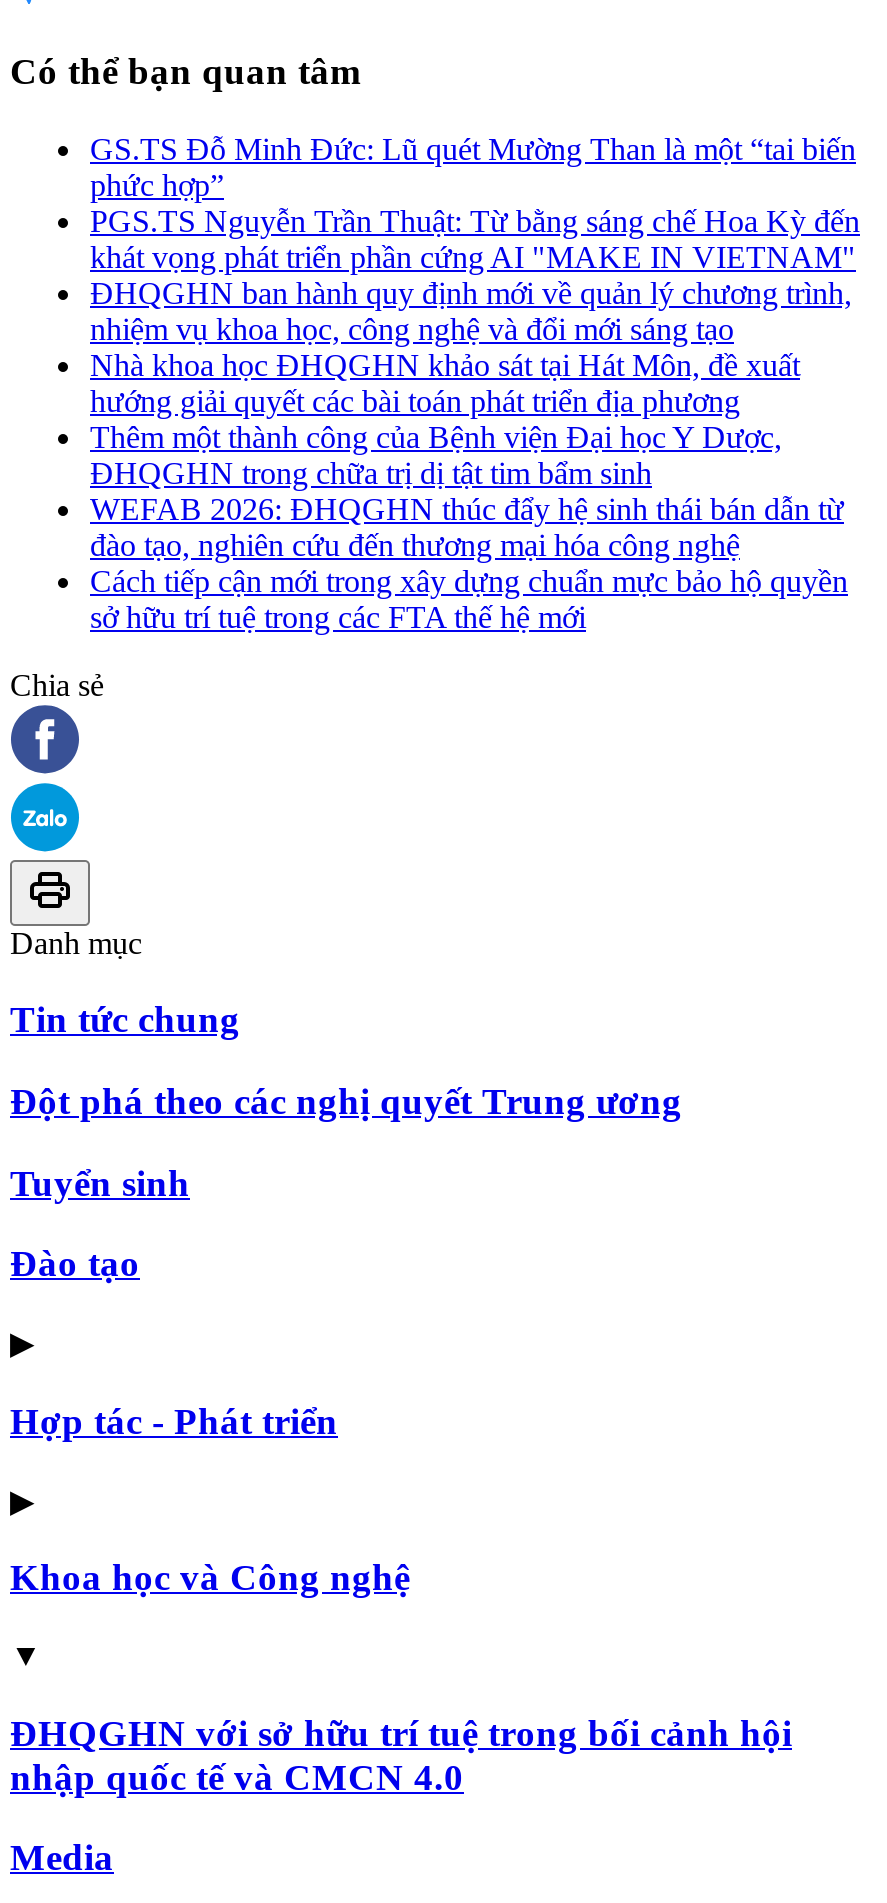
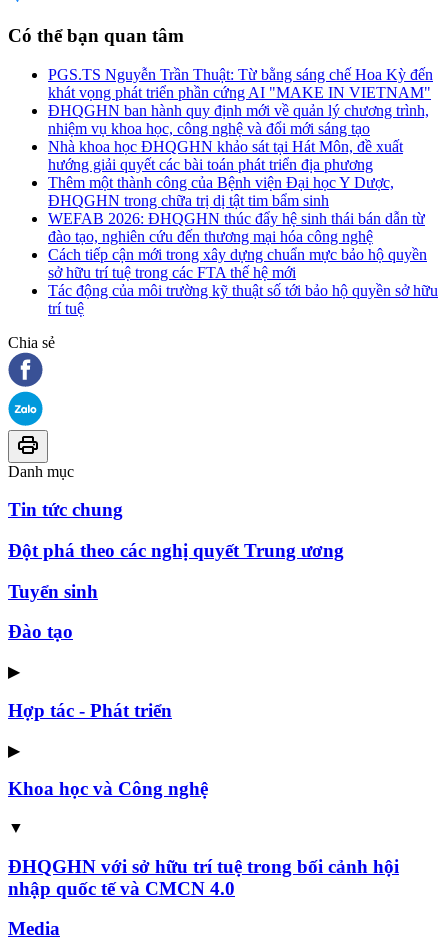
- GS.TS Đỗ Minh Đức: Lũ quét Mường Than là một “tai biến
- phức hợp”

moved up: PGS.TS Nguyễn Trần Thuật: Từ bằng sáng chế Hoa Kỳ đến | khát vọng phát triển phần cứng AI "MAKE IN VIETNAM" | ĐHQGHN ban hành quy định mới về quản lý chương trình, | ... | Cách tiếp cận mới trong xây dựng chuẩn mực bảo hộ quyền | sở hữu trí tuệ trong các FTA thế hệ mới

+ Tác động của môi trường kỹ thuật số tới bảo hộ quyền sở hữu
+ trí tuệ
